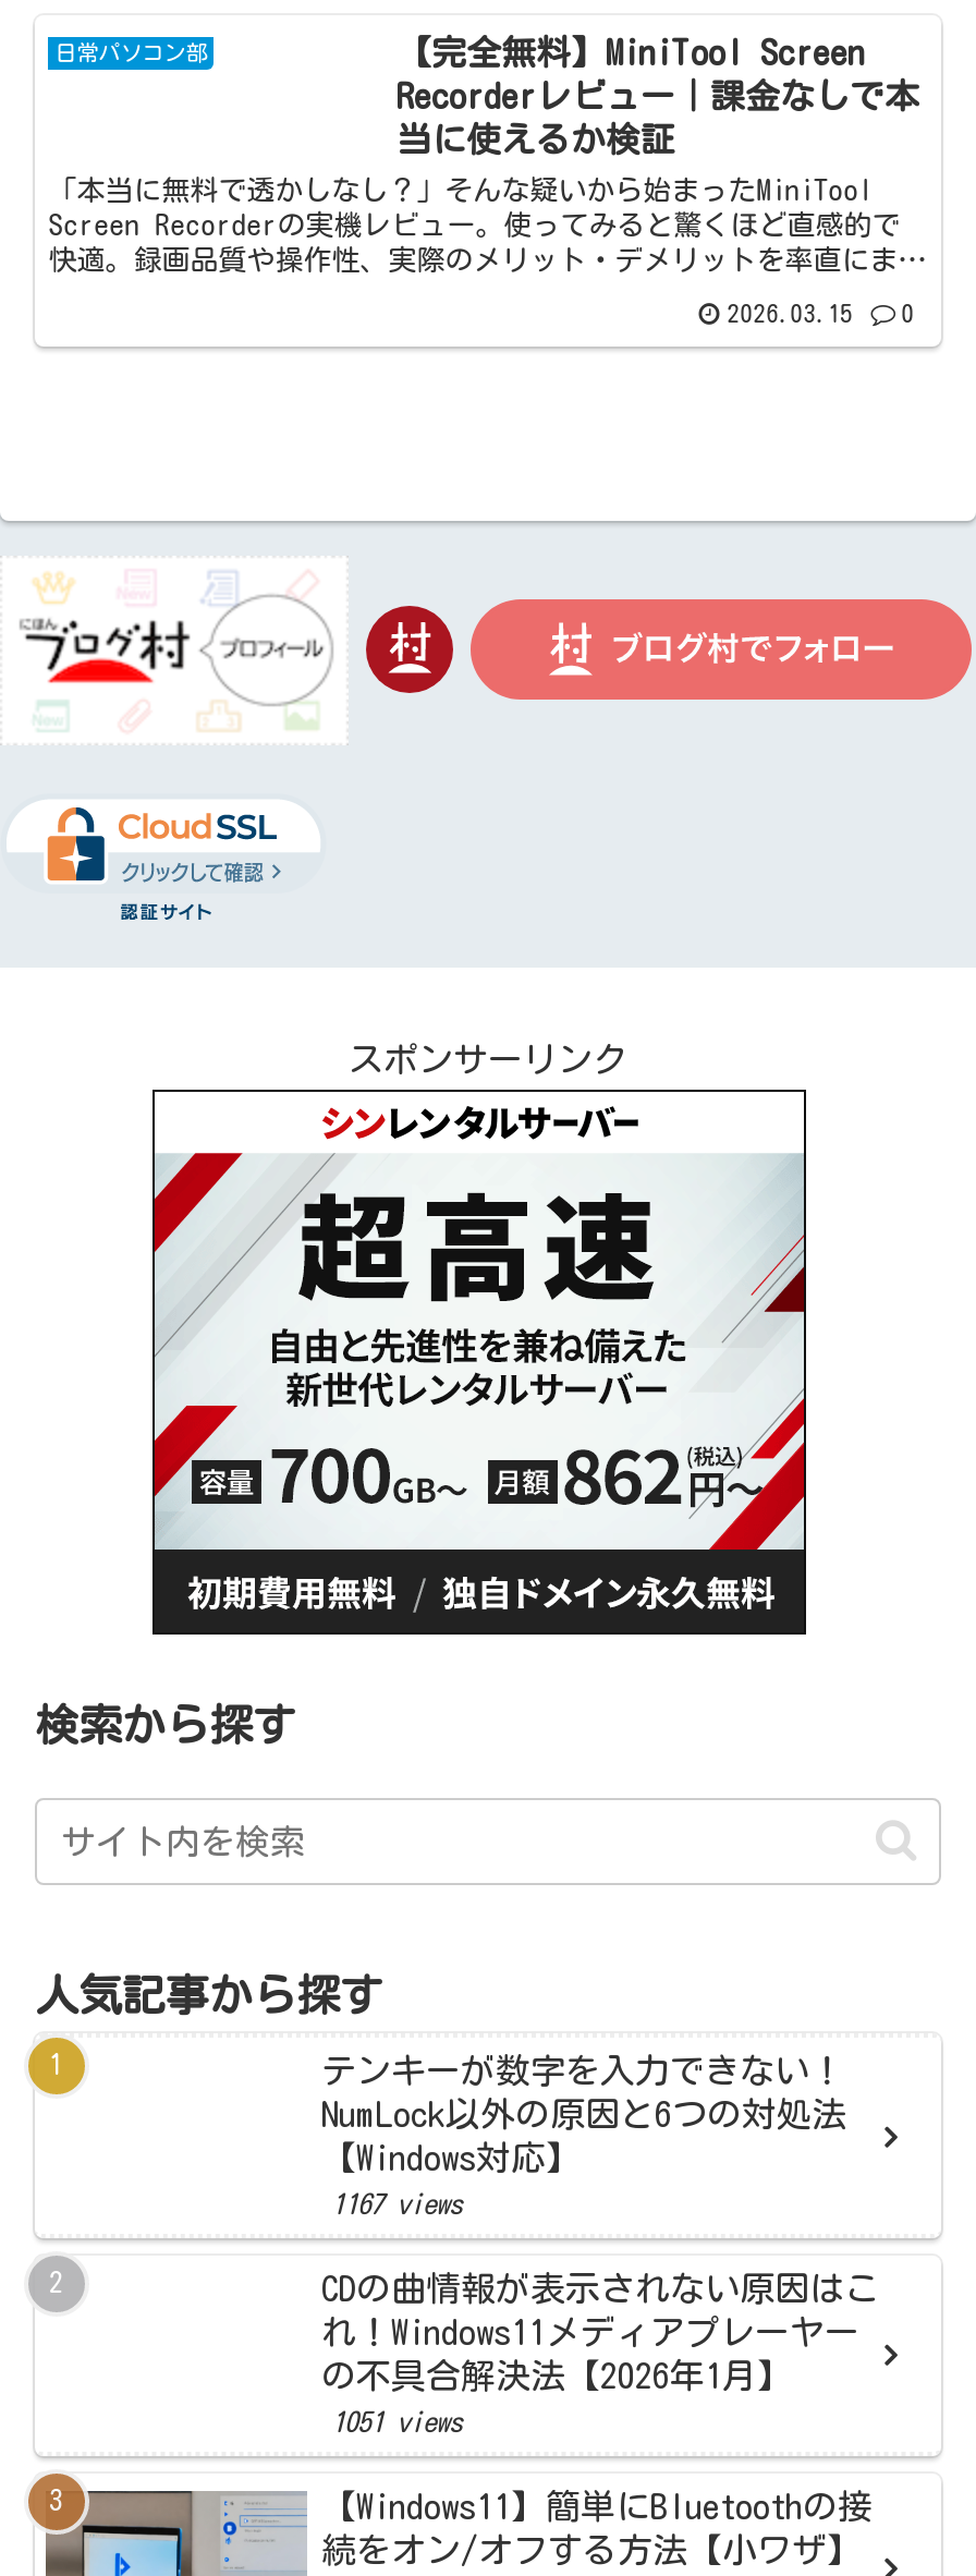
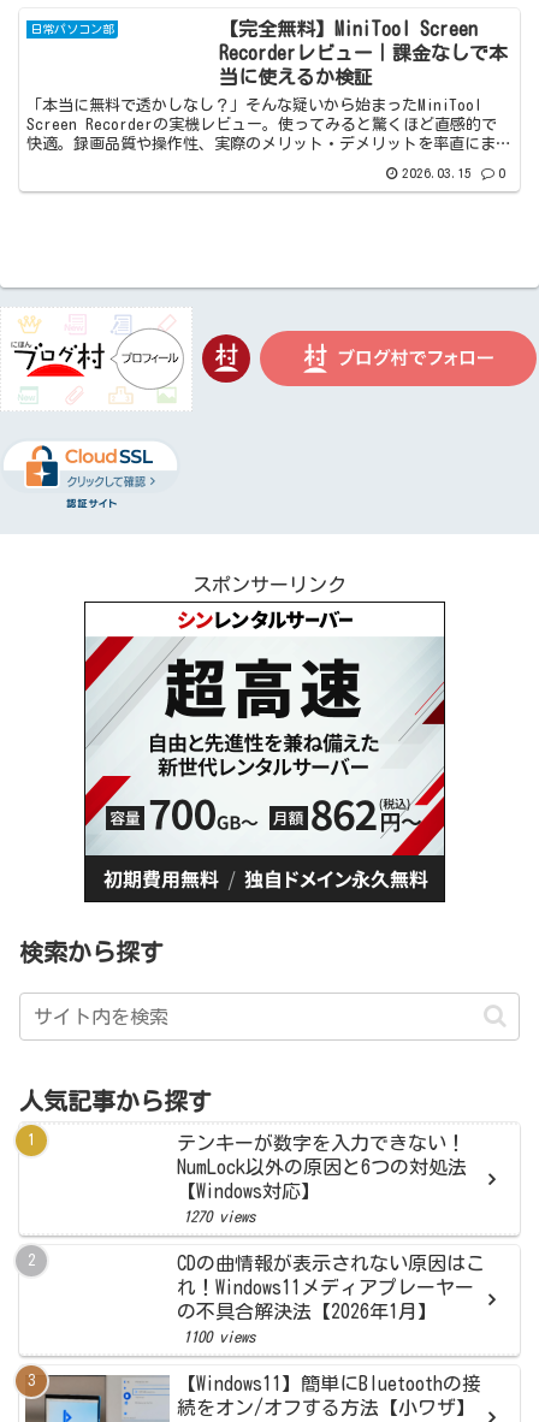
- 1167 views
+ 1270 views

- 1051 views
+ 1100 views
